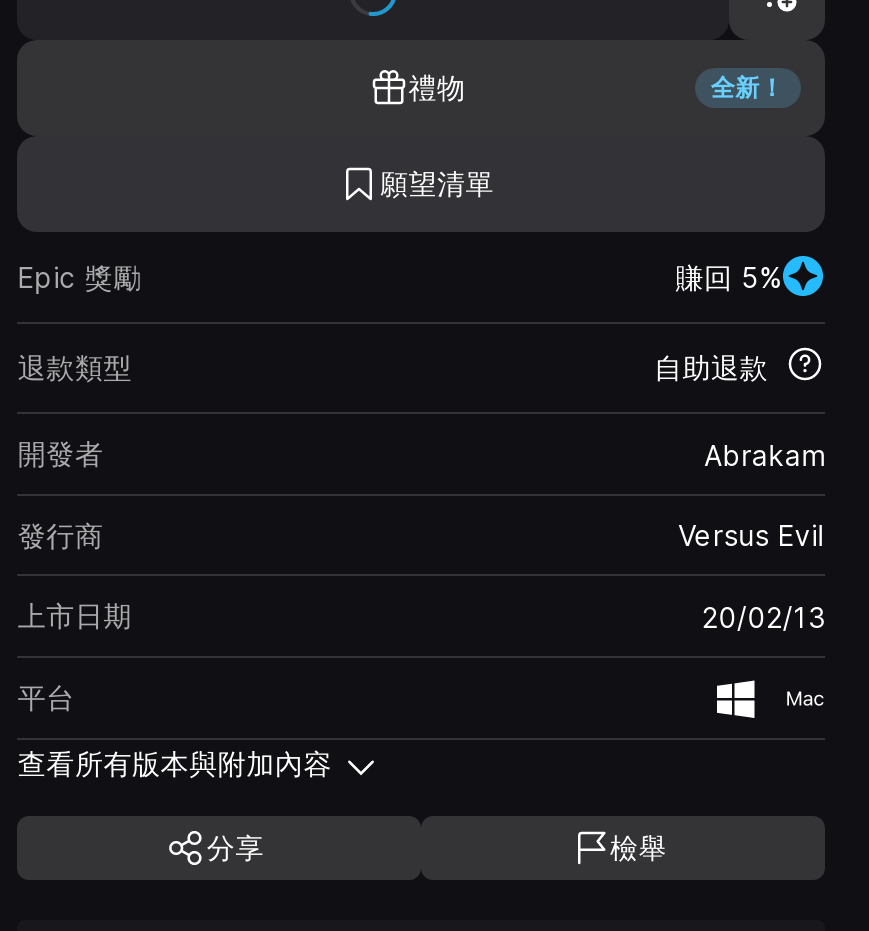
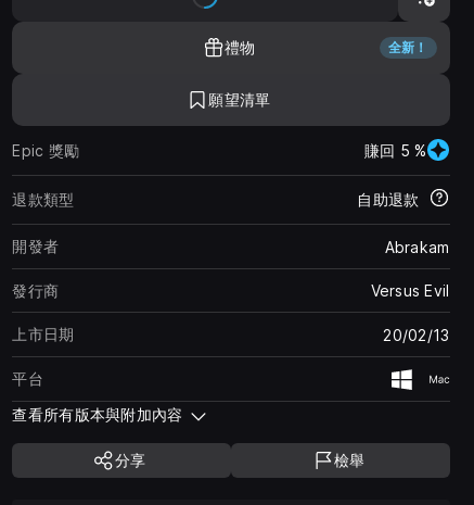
- 賺回 5%
+ 賺回 5 %
